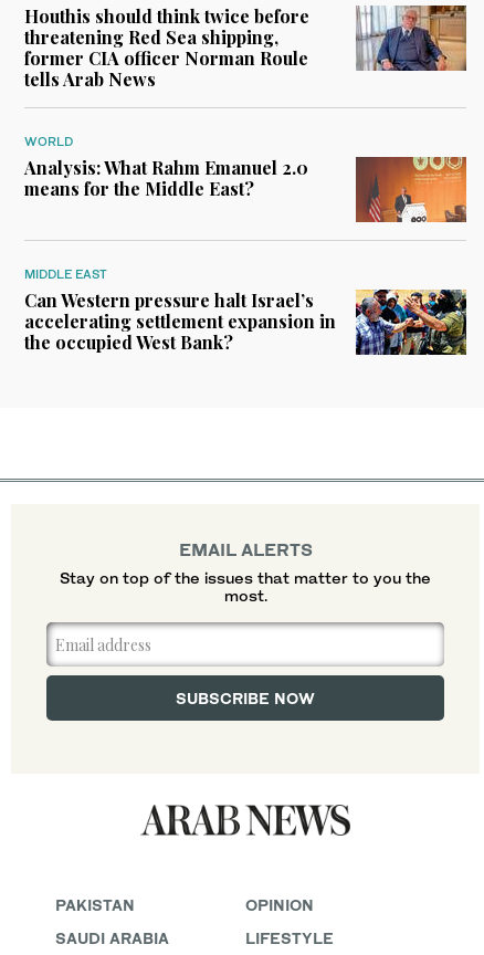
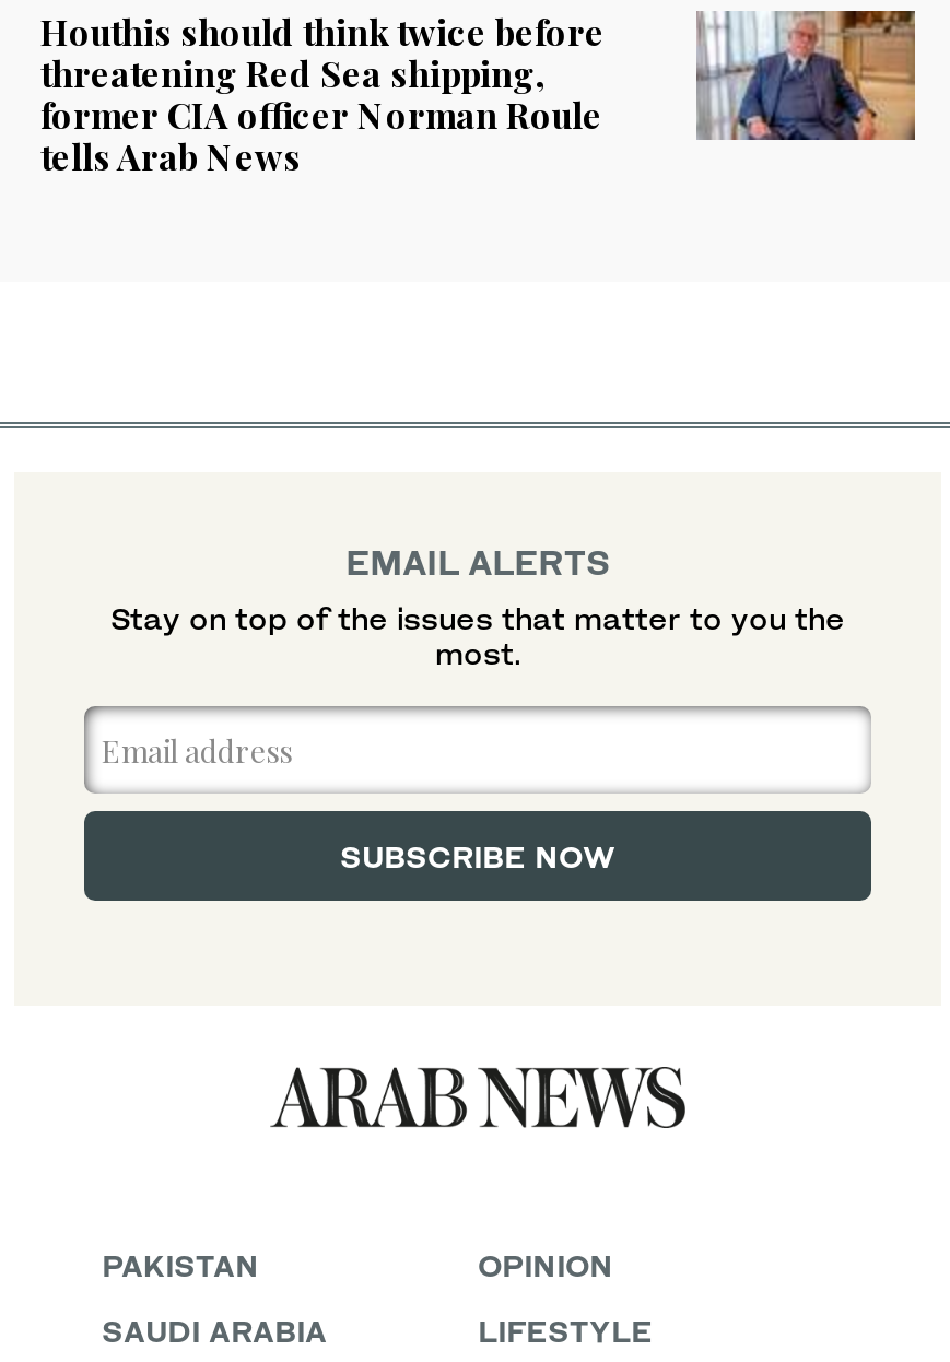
- WORLD
- Analysis: What Rahm Emanuel 2.0
- means for the Middle East?

- [image]

- [image]
- MIDDLE EAST
- Can Western pressure halt Israel’s
- accelerating settlement expansion in
- the occupied West Bank?
